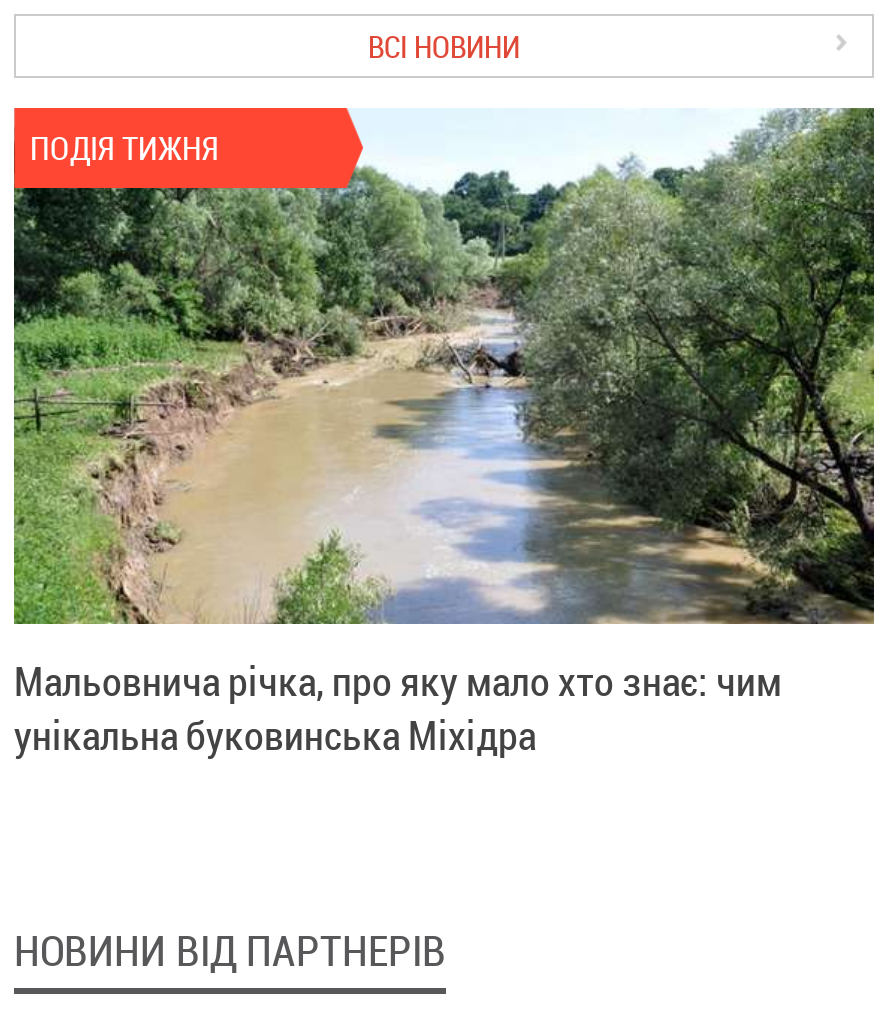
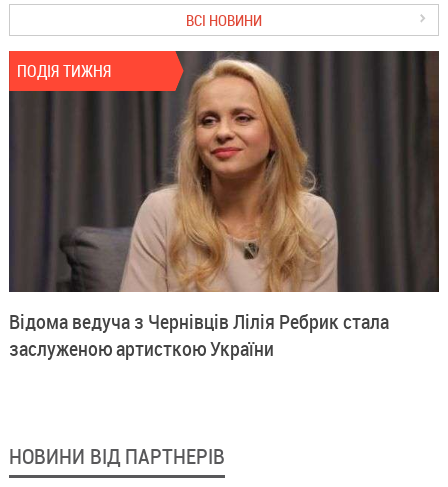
- [image]
- Мальовнича річка, про яку мало хто знає: чим
- унікальна буковинська Міхідра
+ [image]
+ Відома ведуча з Чернівців Лілія Ребрик стала
+ заслуженою артисткою України
